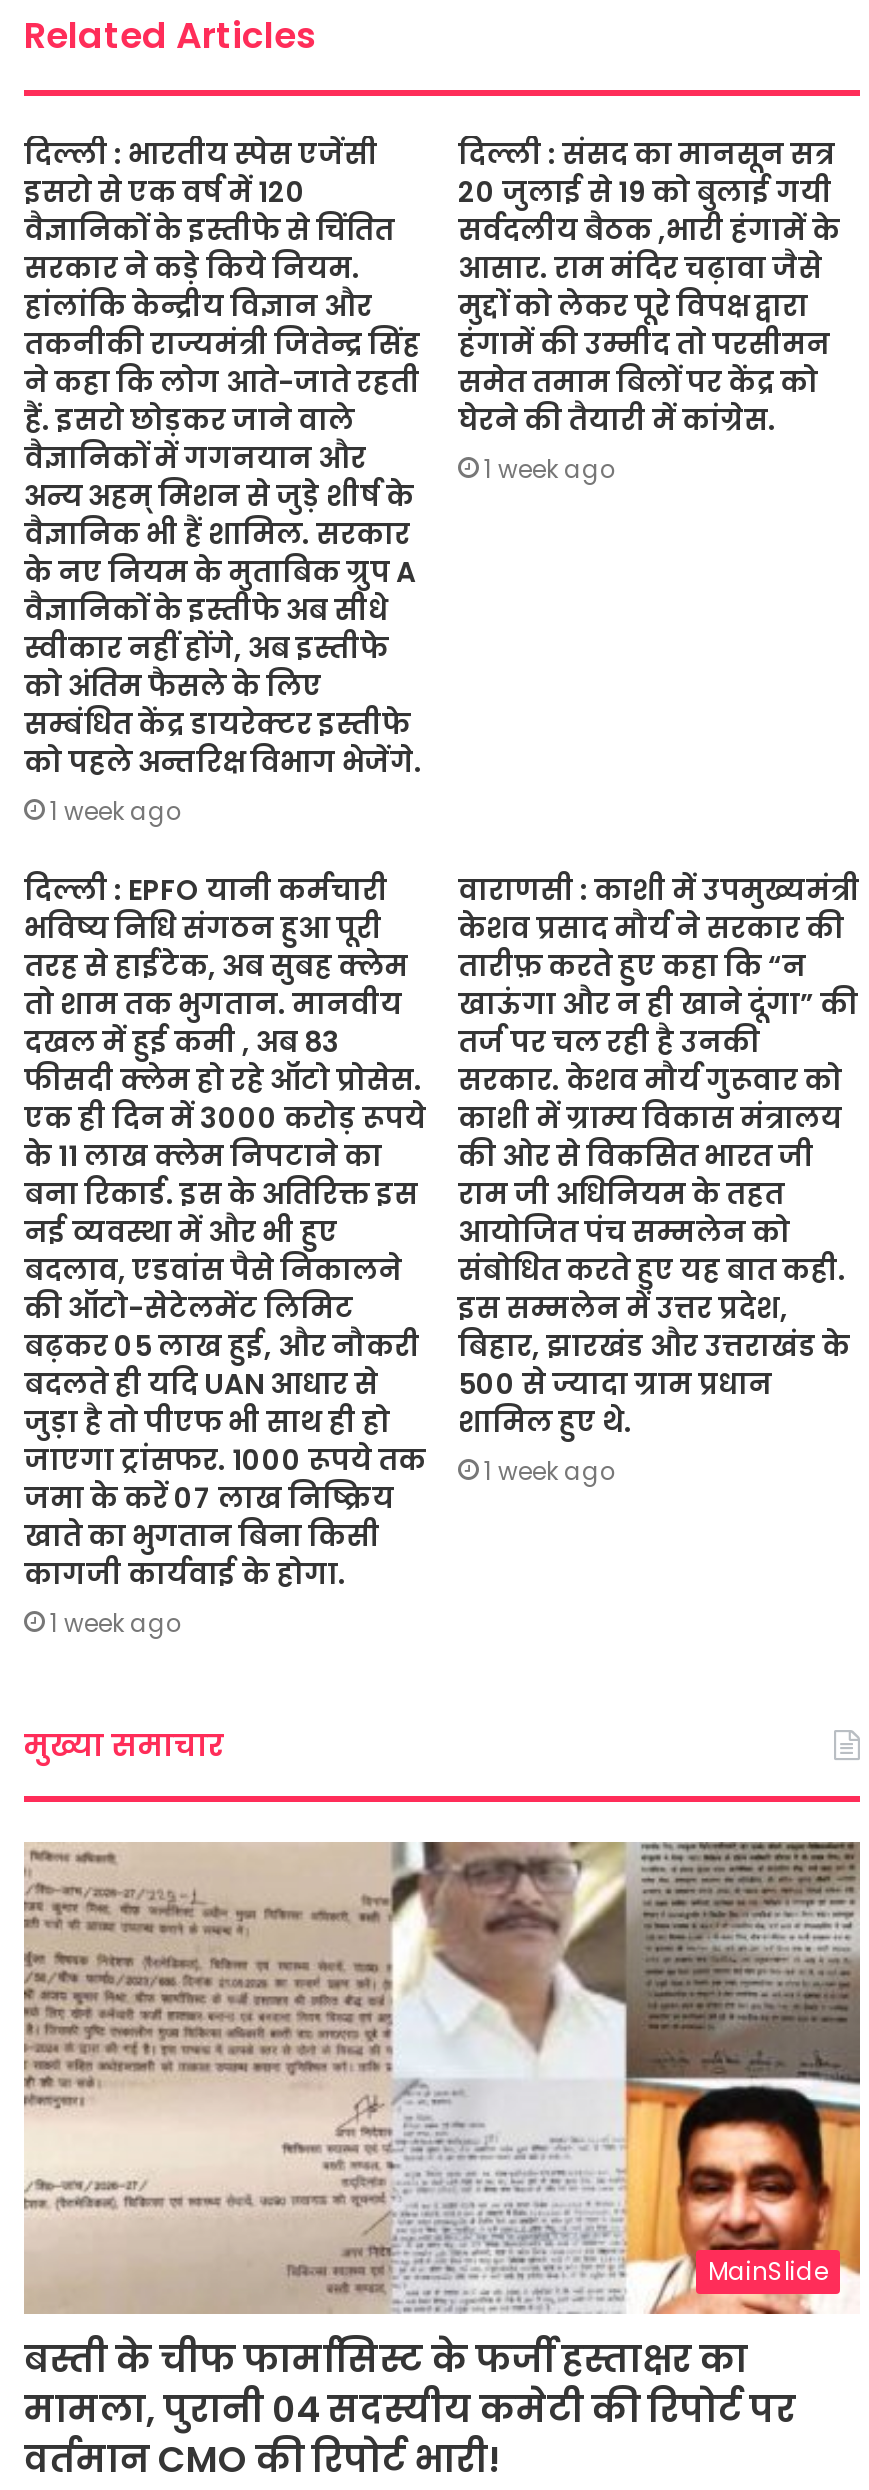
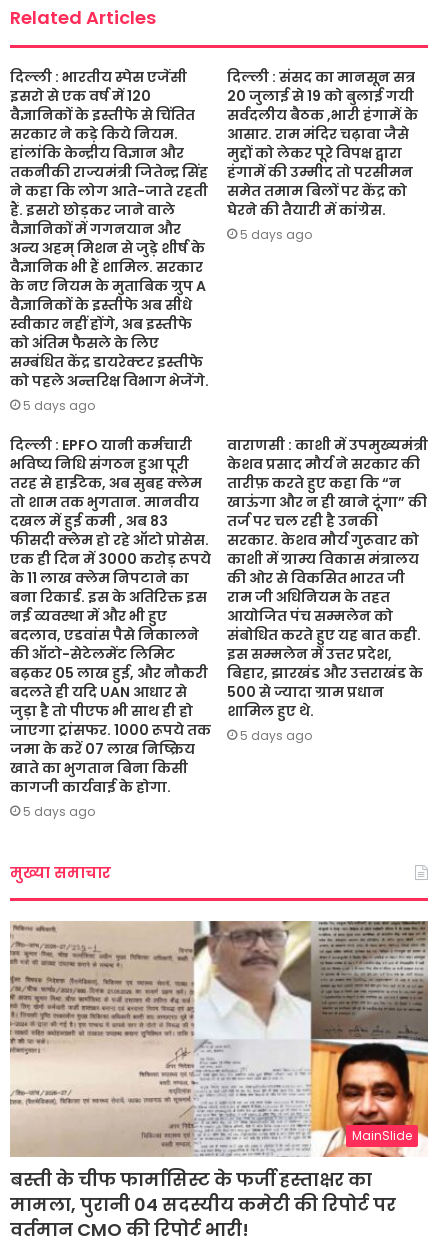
- 1 week ago
+ 5 days ago

- 1 week ago
+ 5 days ago

- जाएगा ट्रांसफर. 1000 रूपये तक 1 week ago
+ जाएगा ट्रांसफर. 1000 रूपये तक 5 days ago

- 1 week ago
+ 5 days ago
